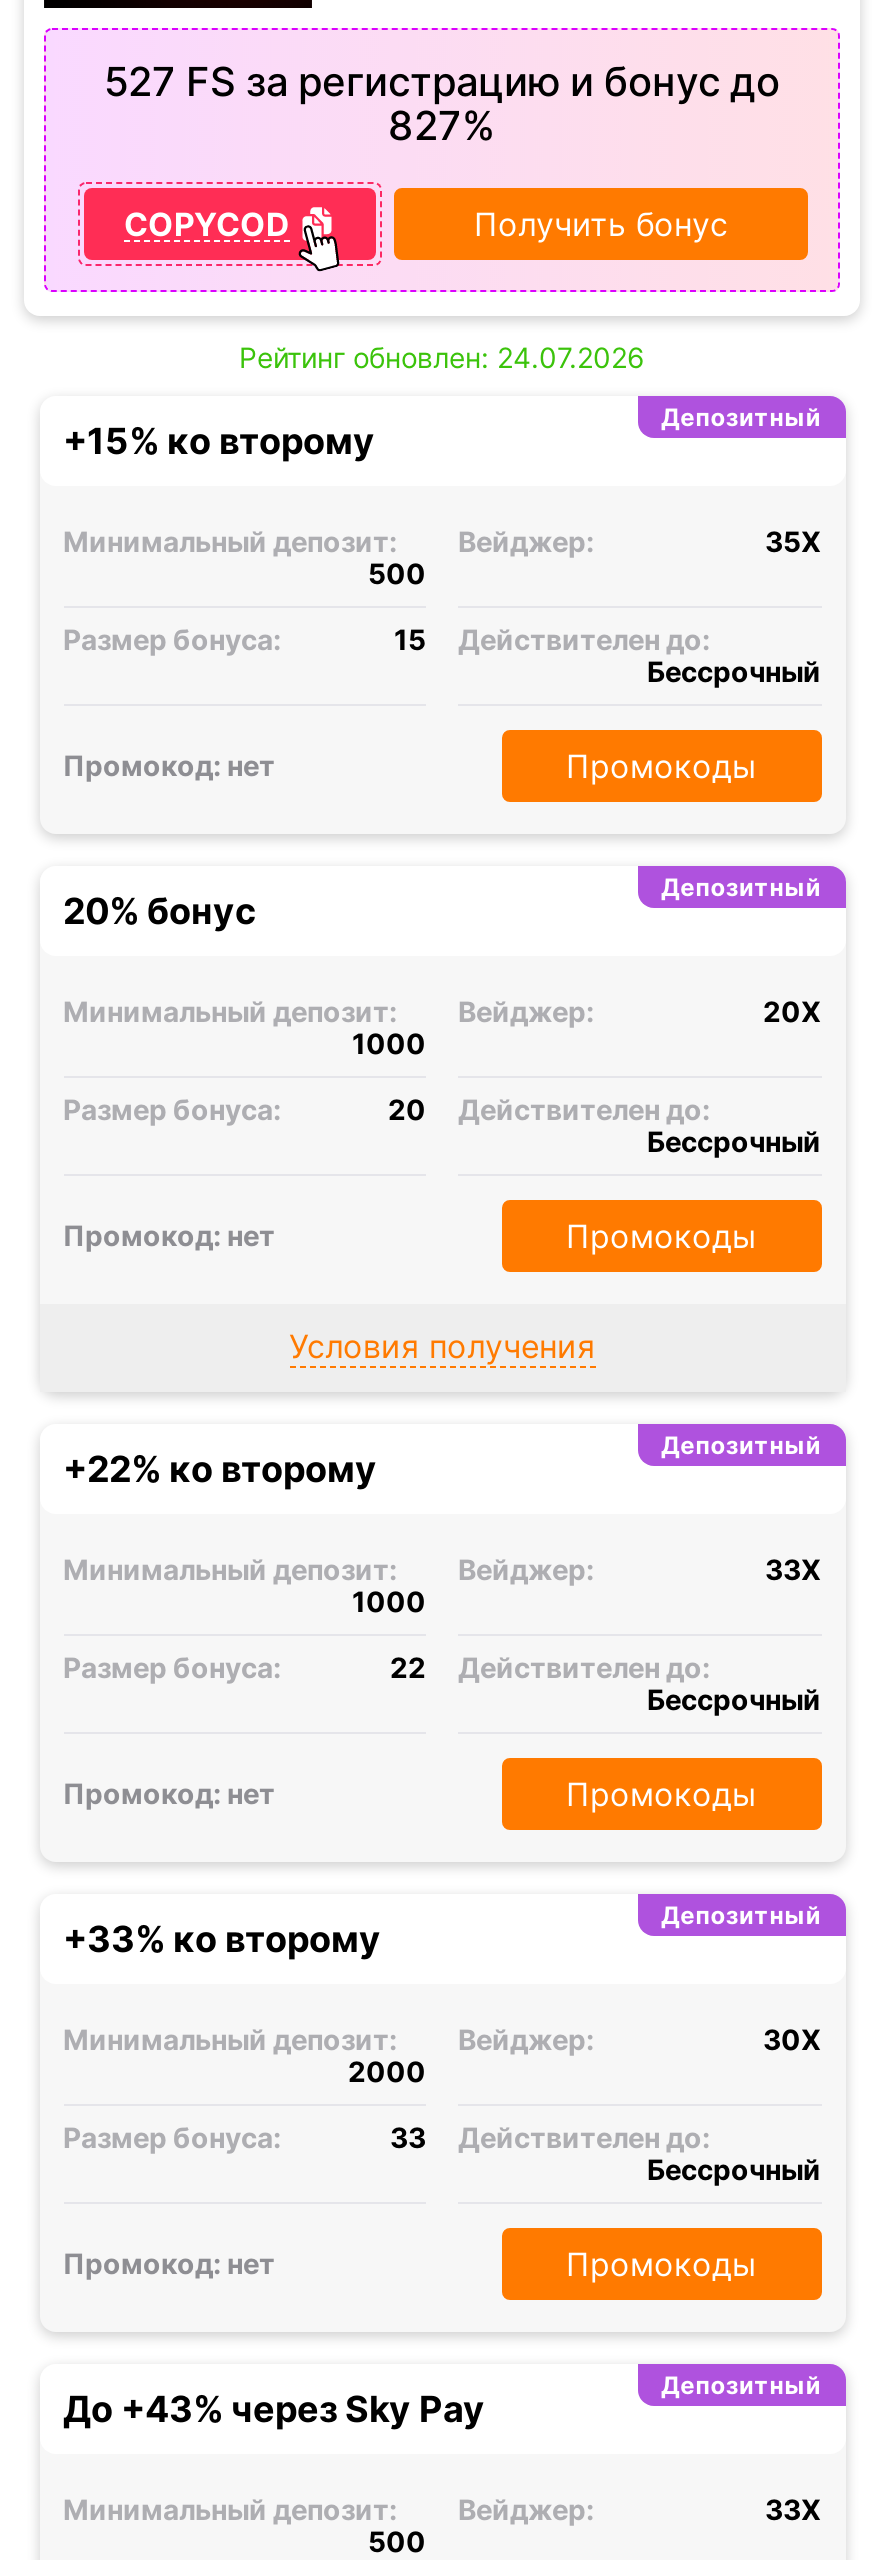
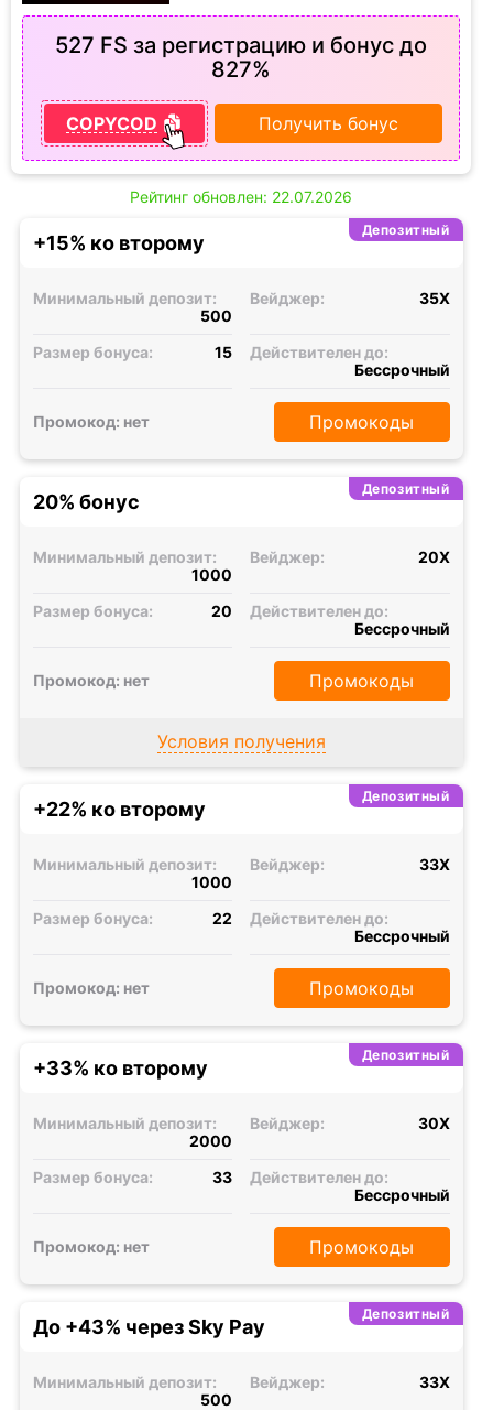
- Рейтинг обновлен: 24.07.2026
+ Рейтинг обновлен: 22.07.2026
